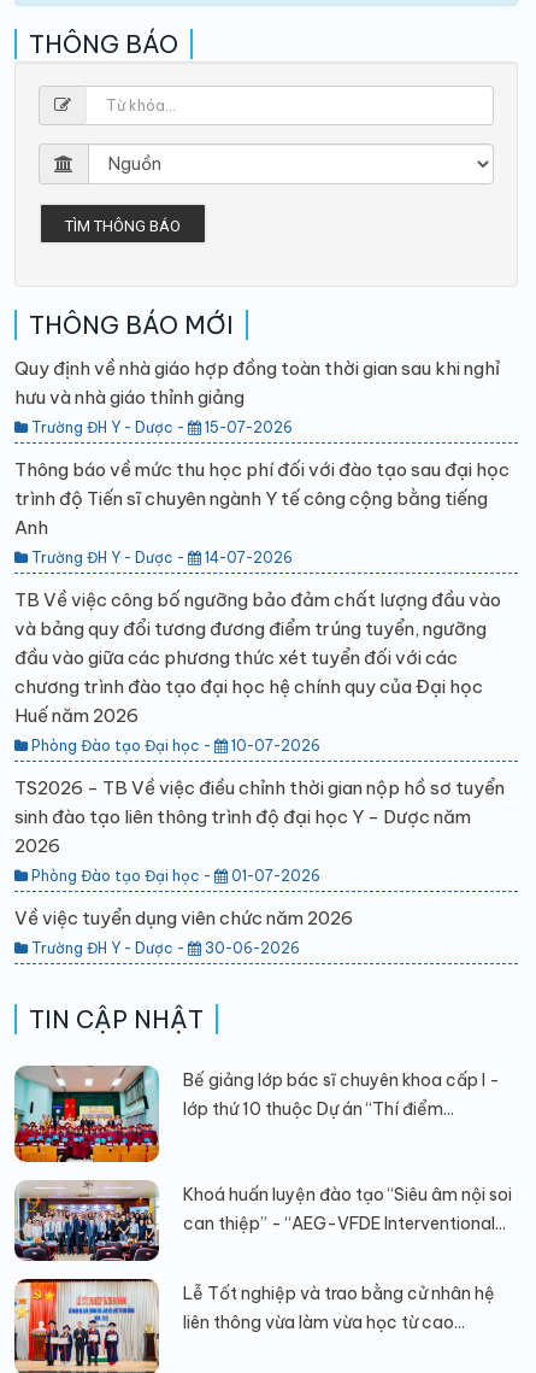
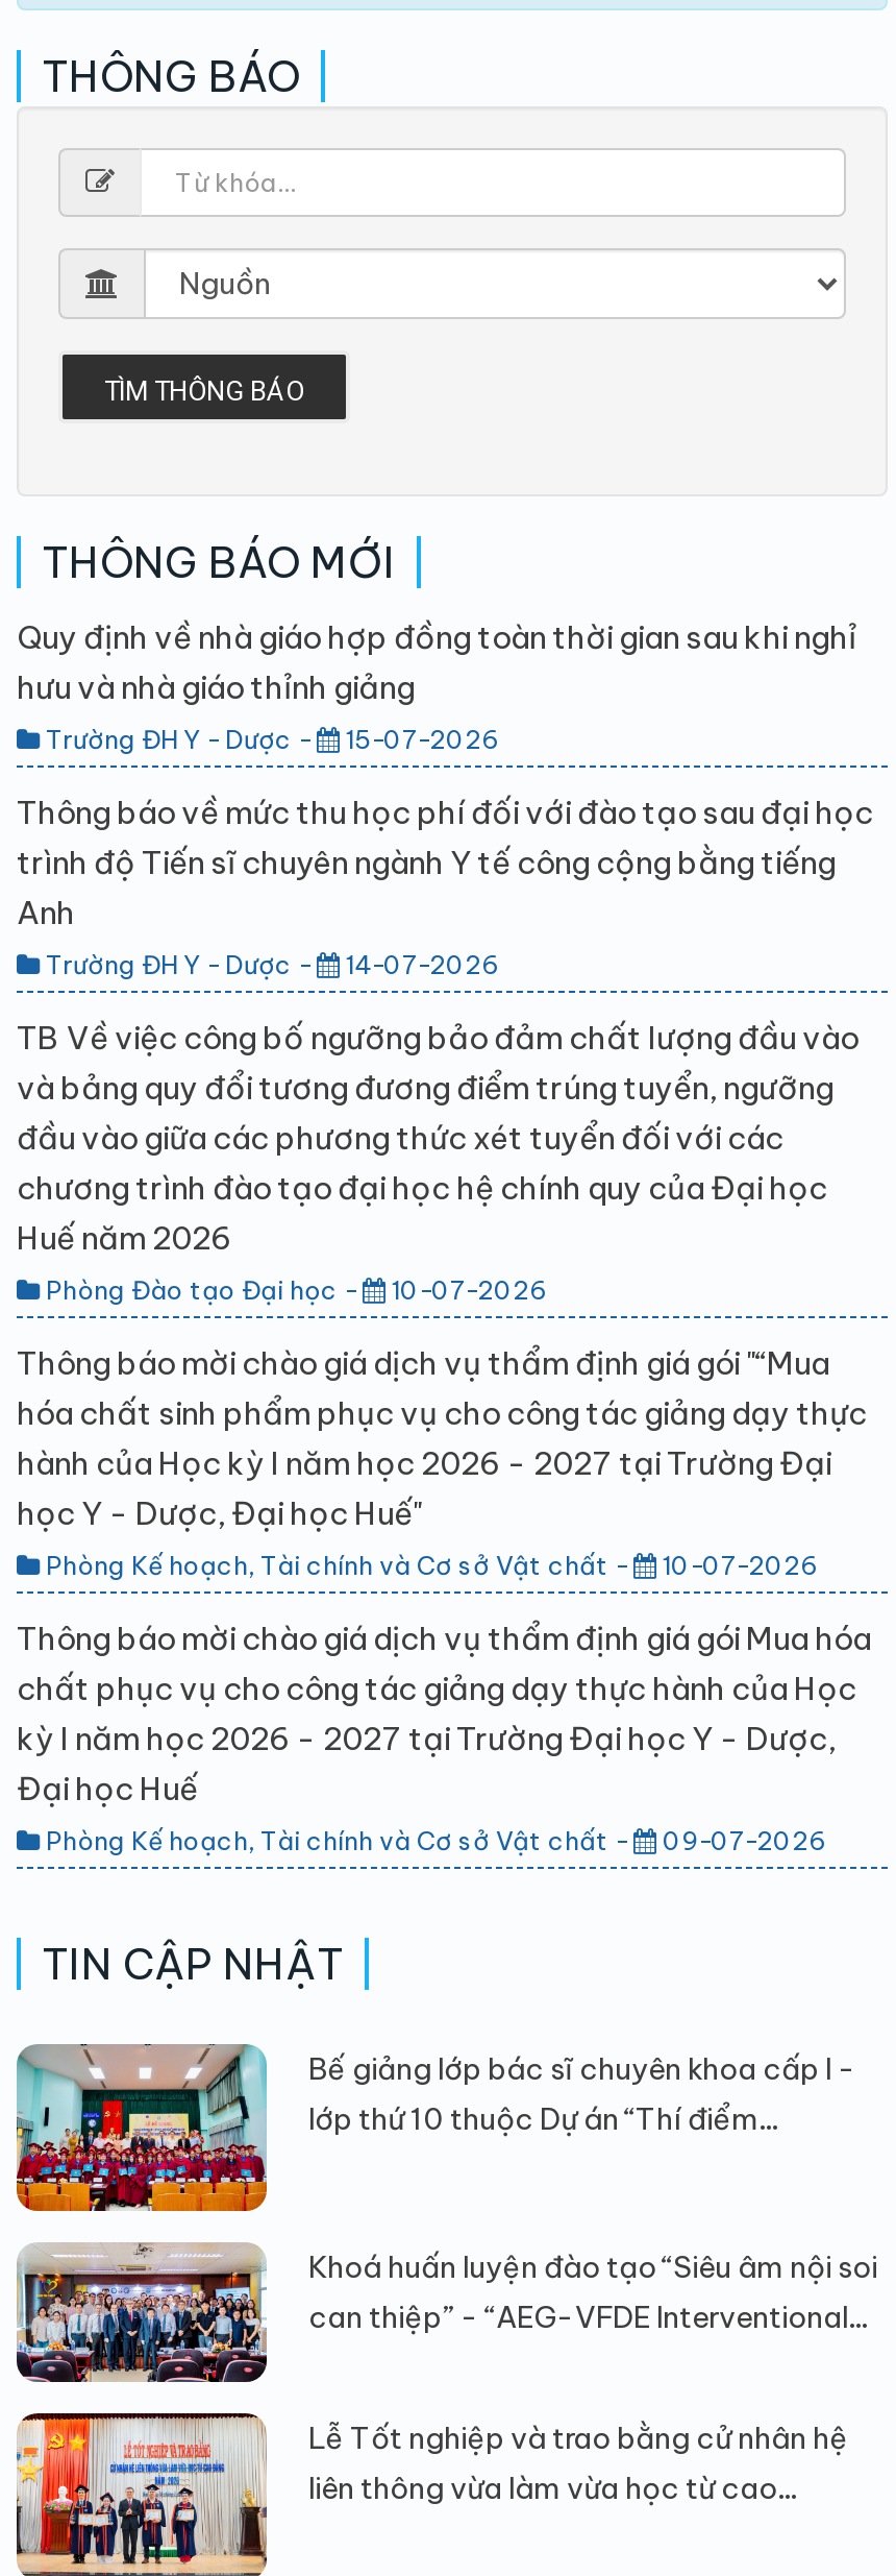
- TS2026 - TB Về việc điều chỉnh thời gian nộp hồ sơ tuyển
- sinh đào tạo liên thông trình độ đại học Y - Dược năm
- 2026
- Phòng Đào tạo Đại học -
- 01-07-2026
+ Thông báo mời chào giá dịch vụ thẩm định giá gói "“Mua
+ hóa chất sinh phẩm phục vụ cho công tác giảng dạy thực
+ hành của Học kỳ I năm học 2026 - 2027 tại Trường Đại
+ học Y - Dược, Đại học Huế"
+ Phòng Kế hoạch, Tài chính và Cơ sở Vật chất -
+ 10-07-2026

- Về việc tuyển dụng viên chức năm 2026
- Trường ĐH Y - Dược -
- 30-06-2026
+ Thông báo mời chào giá dịch vụ thẩm định giá gói Mua hóa
+ chất phục vụ cho công tác giảng dạy thực hành của Học
+ kỳ I năm học 2026 - 2027 tại Trường Đại học Y - Dược,
+ Đại học Huế
+ Phòng Kế hoạch, Tài chính và Cơ sở Vật chất -
+ 09-07-2026
